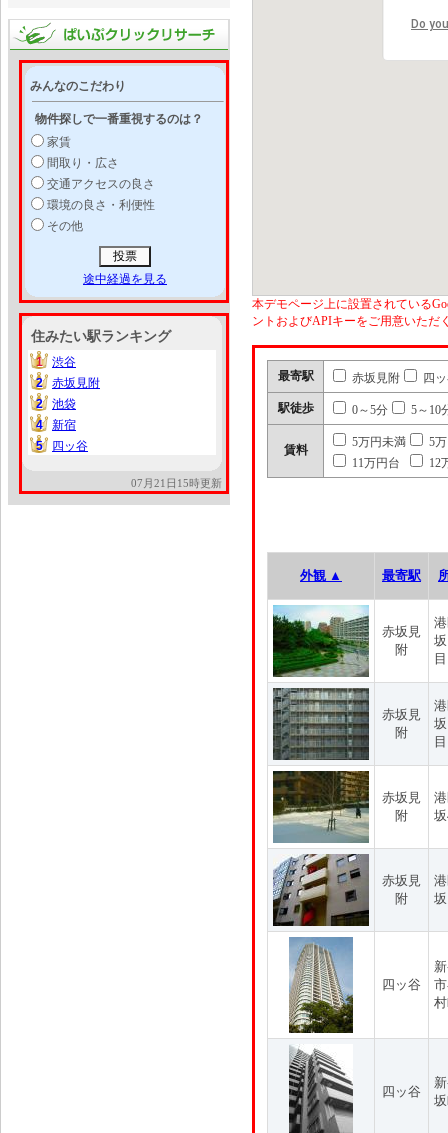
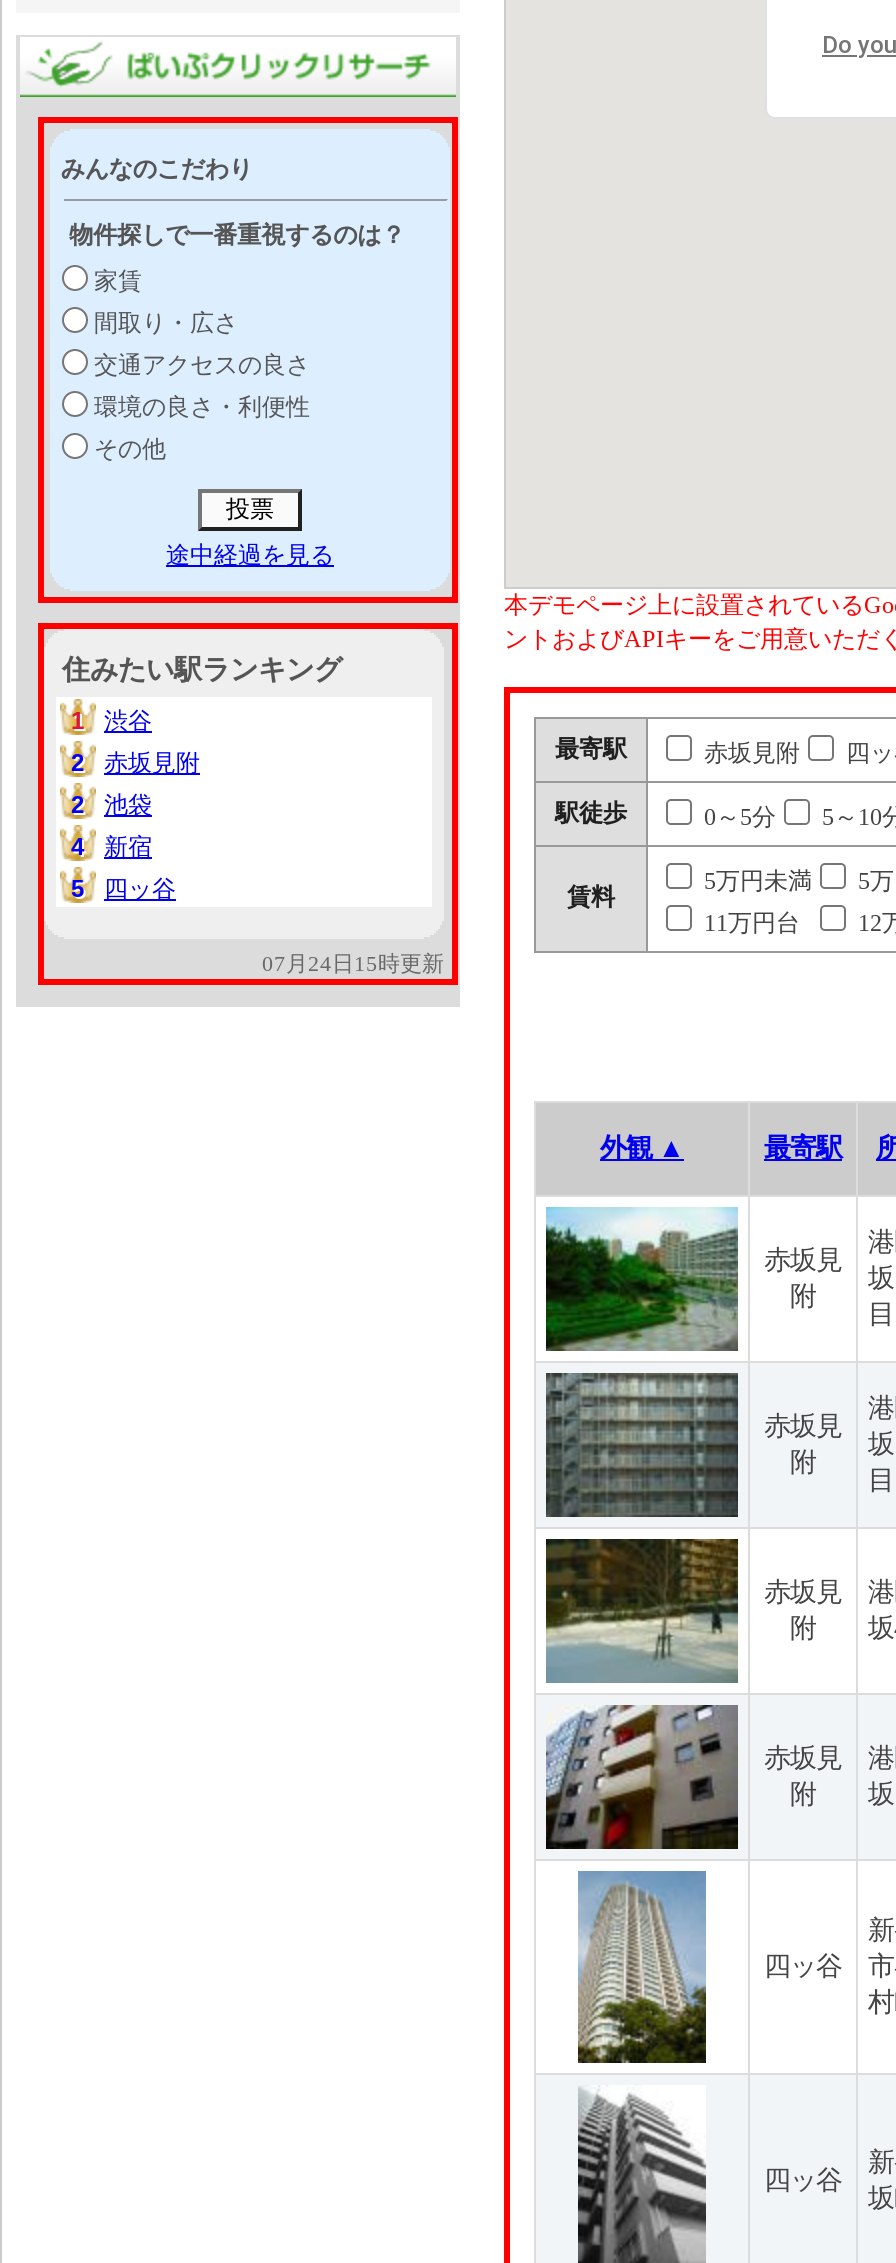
- 07月21日15時更新
+ 07月24日15時更新
